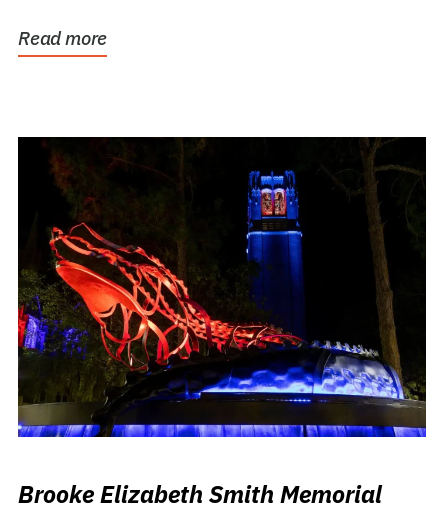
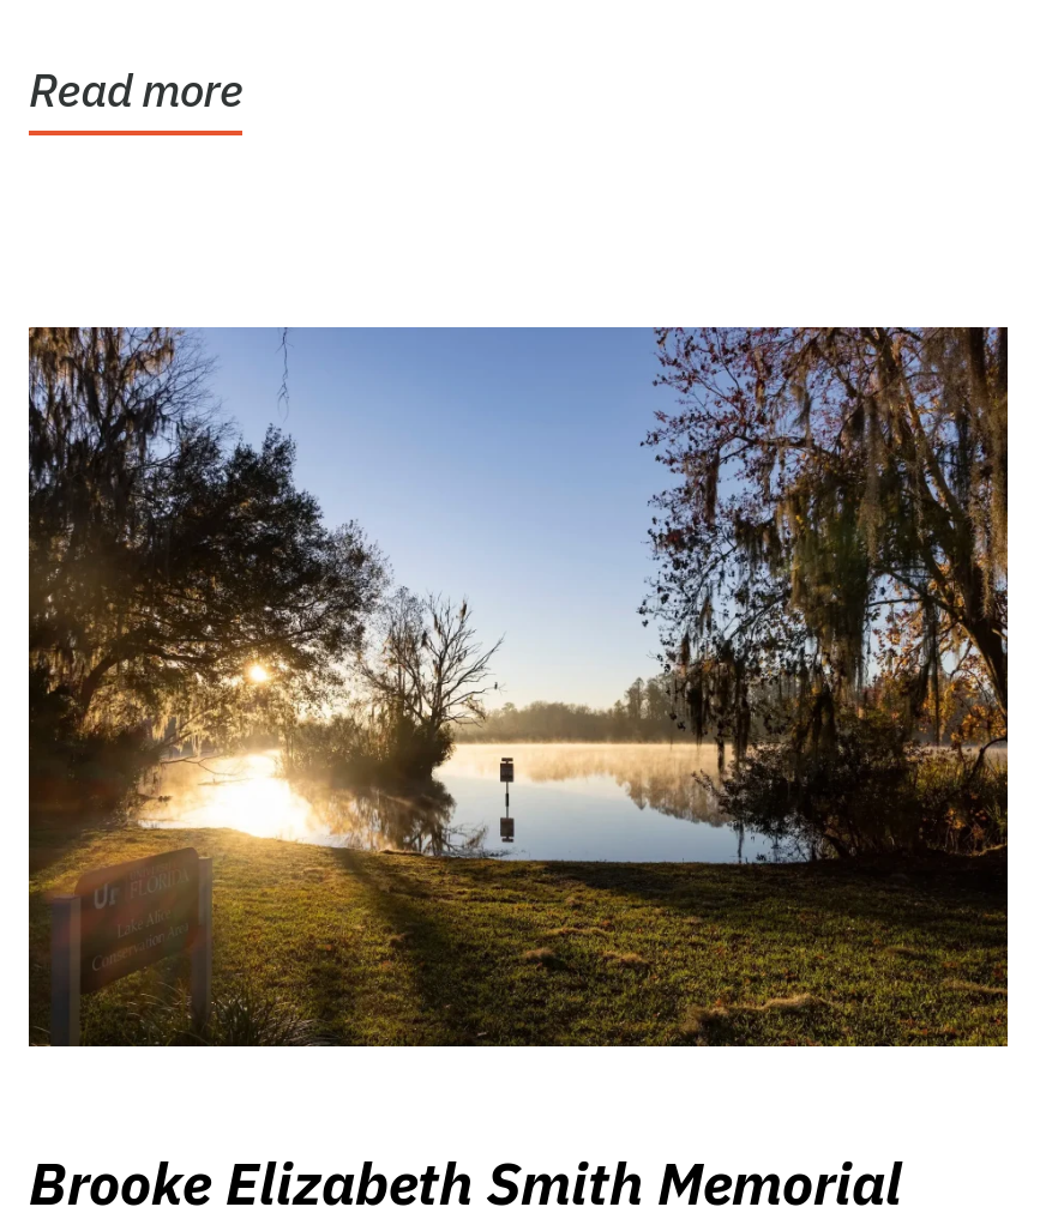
- [image]
+ [image]
